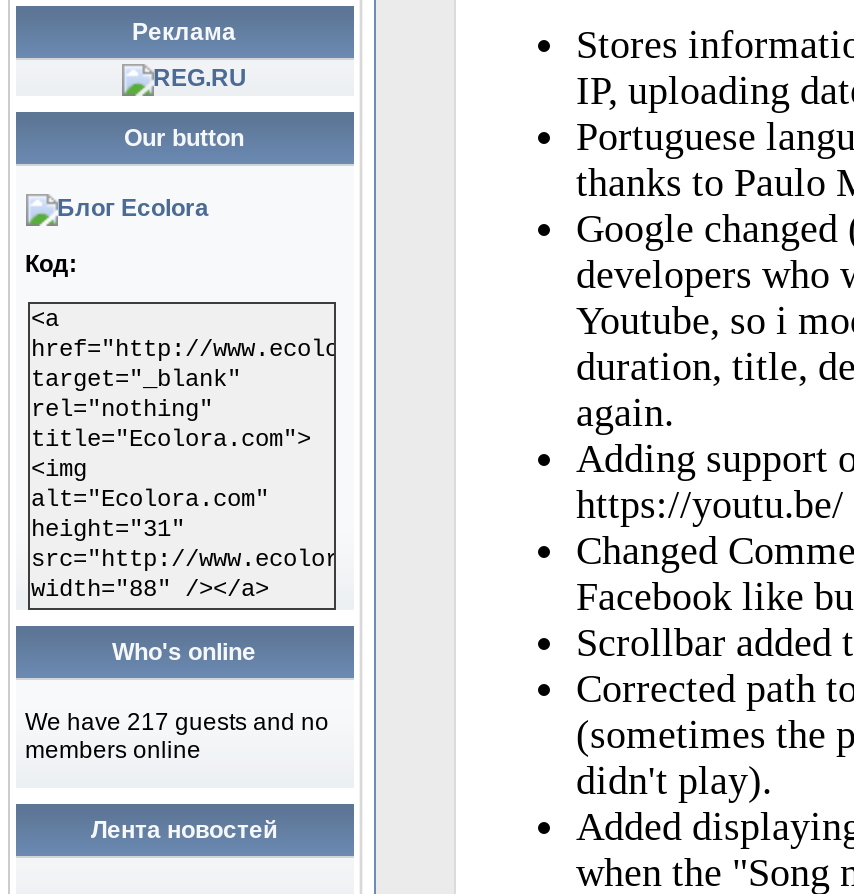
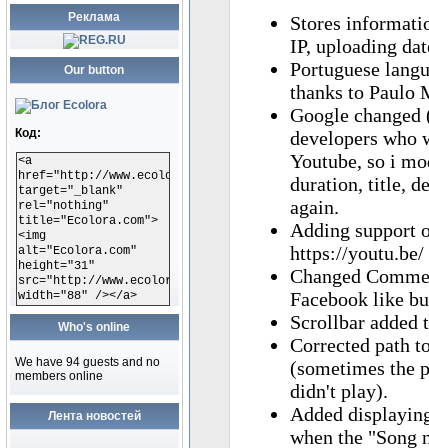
- We have 217 guests and no
+ We have 94 guests and no
